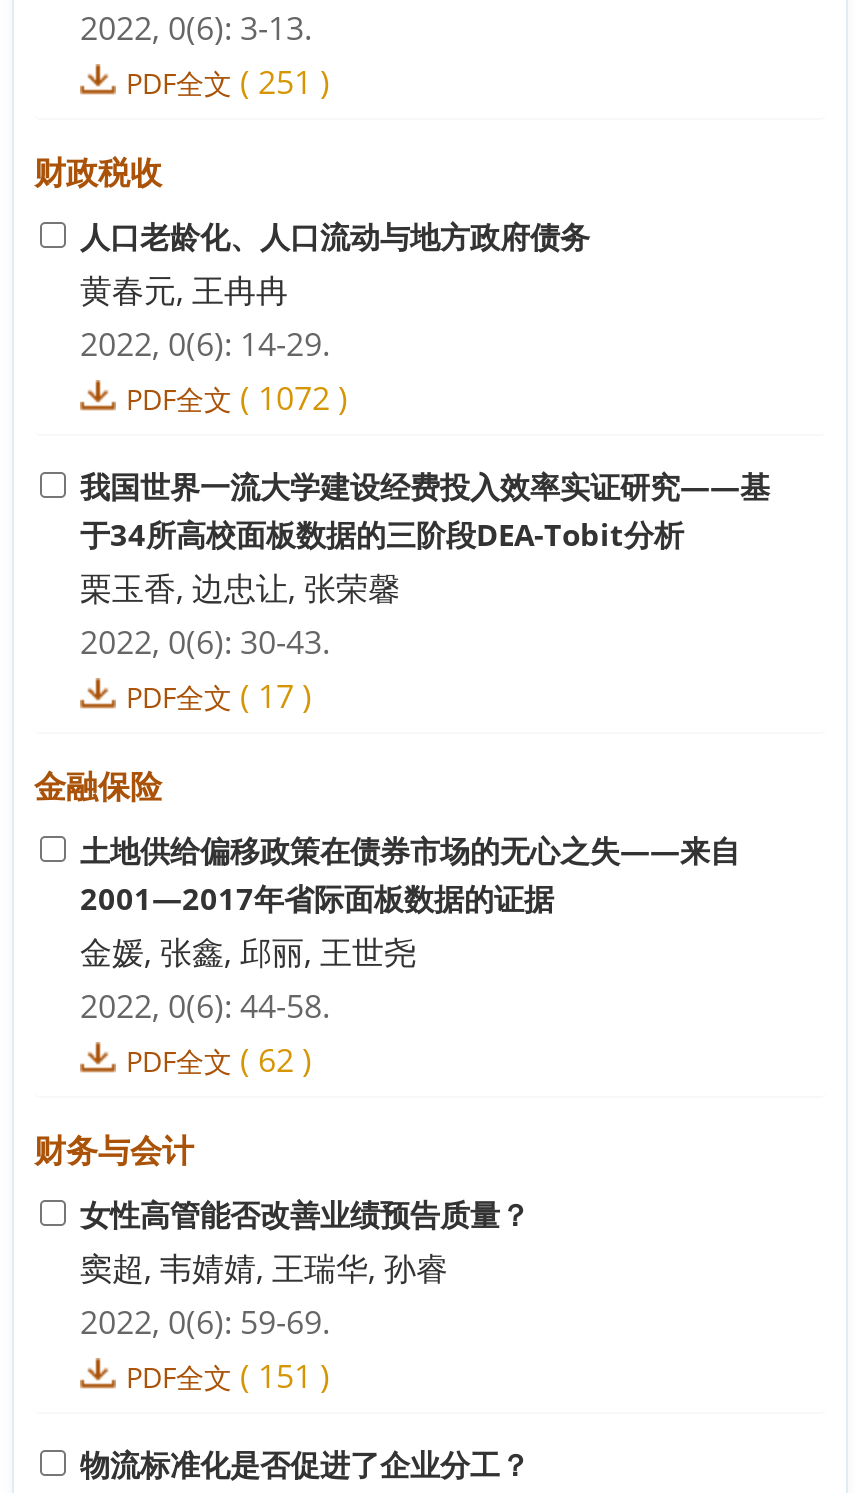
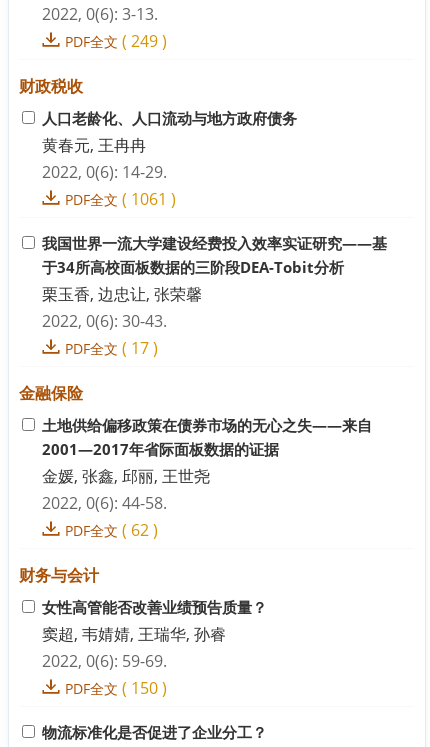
- PDF全文(251)
+ PDF全文(249)

- PDF全文(1072)
+ PDF全文(1061)

- PDF全文(151)
+ PDF全文(150)
